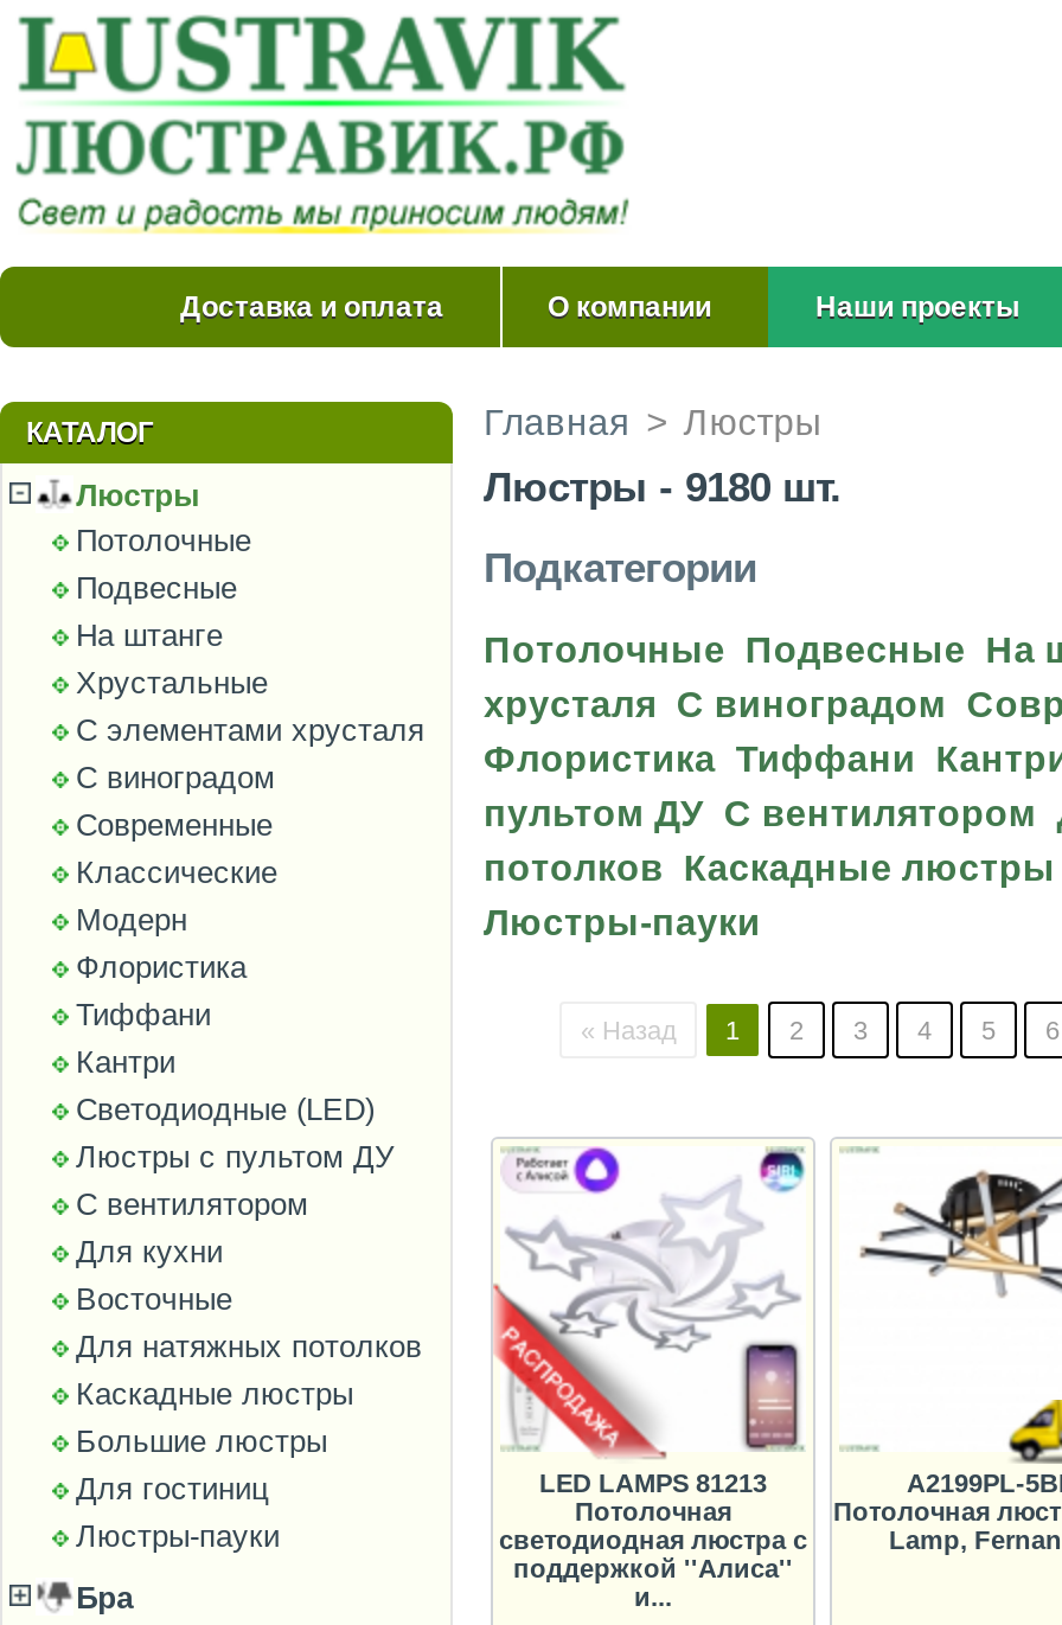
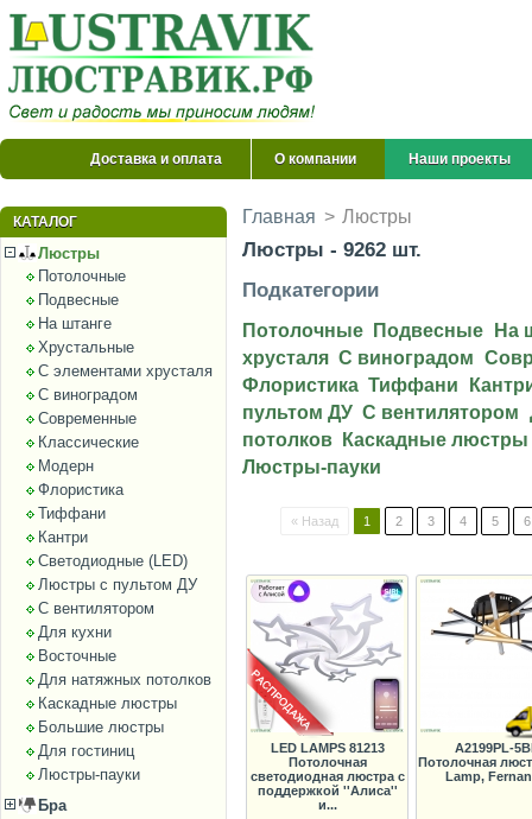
- Люстры - 9180 шт.
+ Люстры - 9262 шт.
